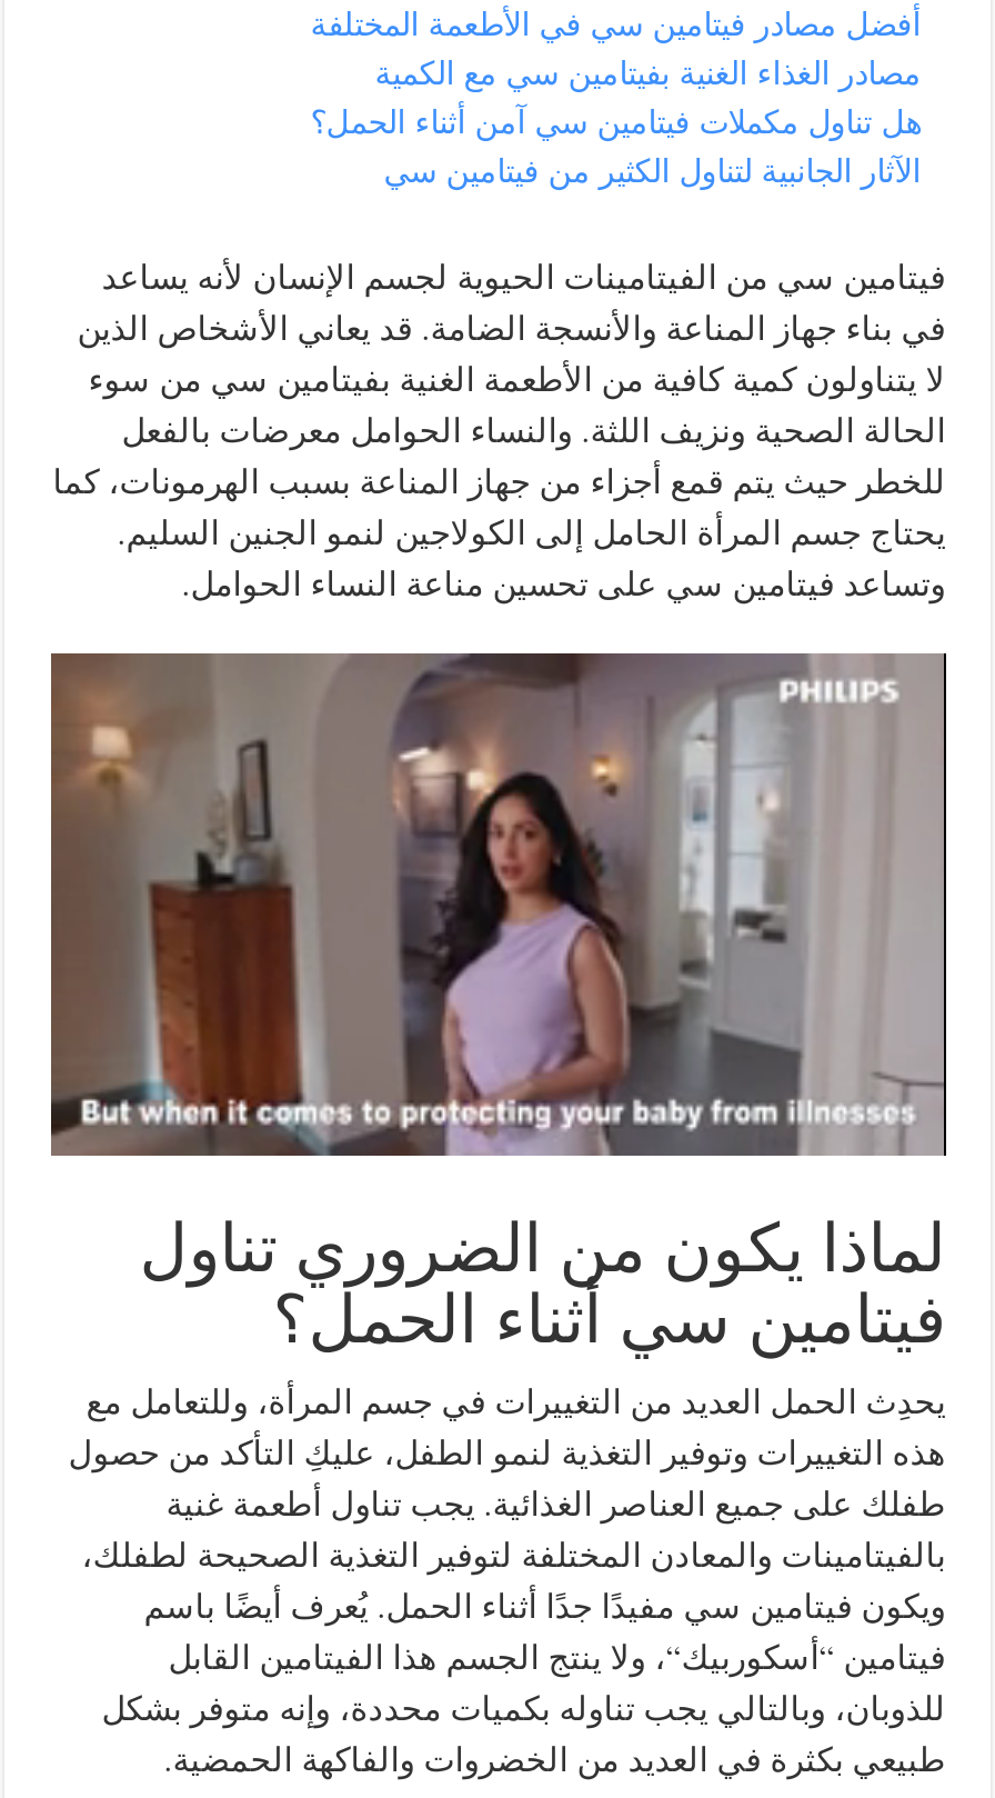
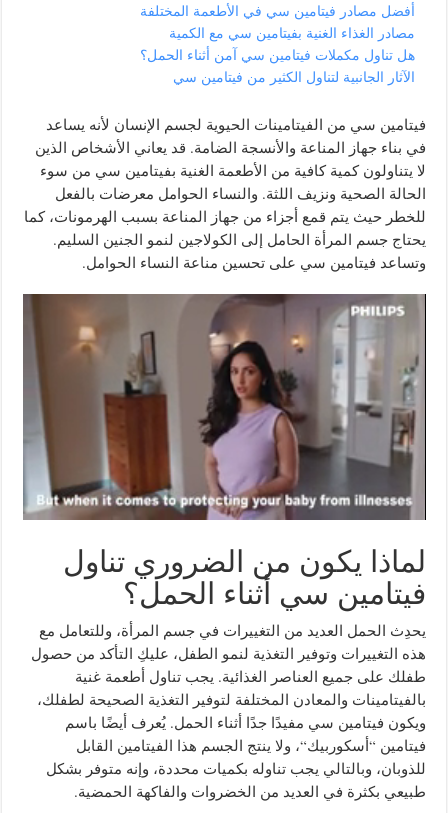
- [image]
+ [image]
